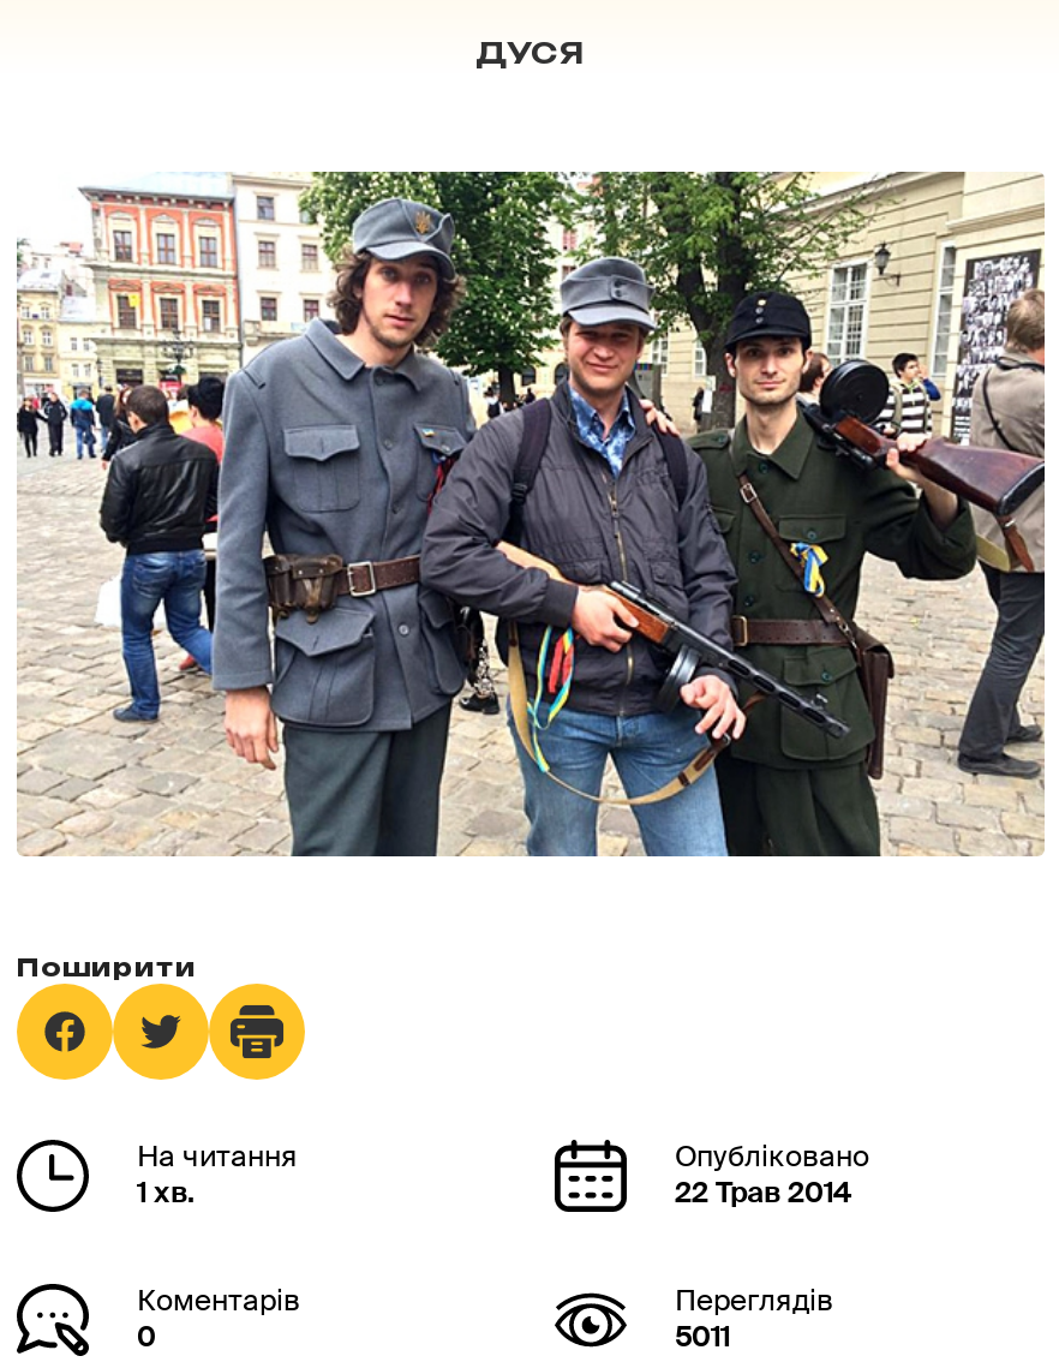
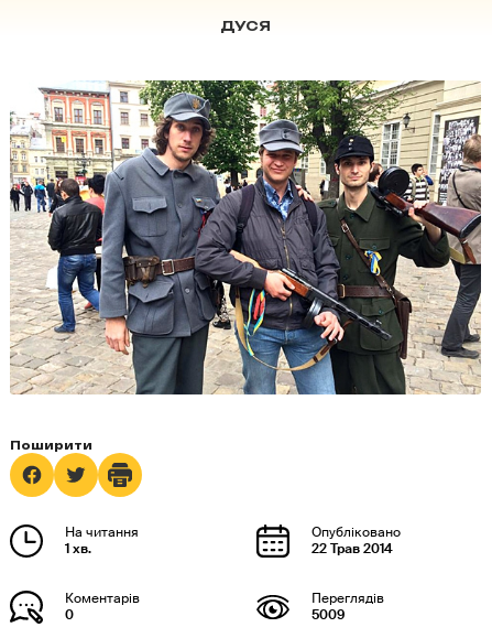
- 5011
+ 5009
